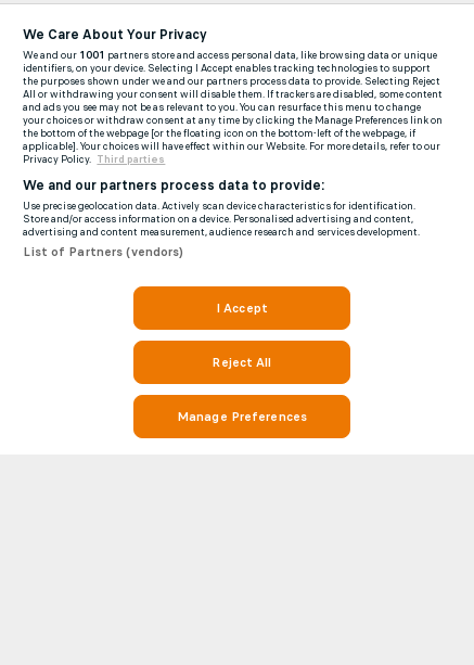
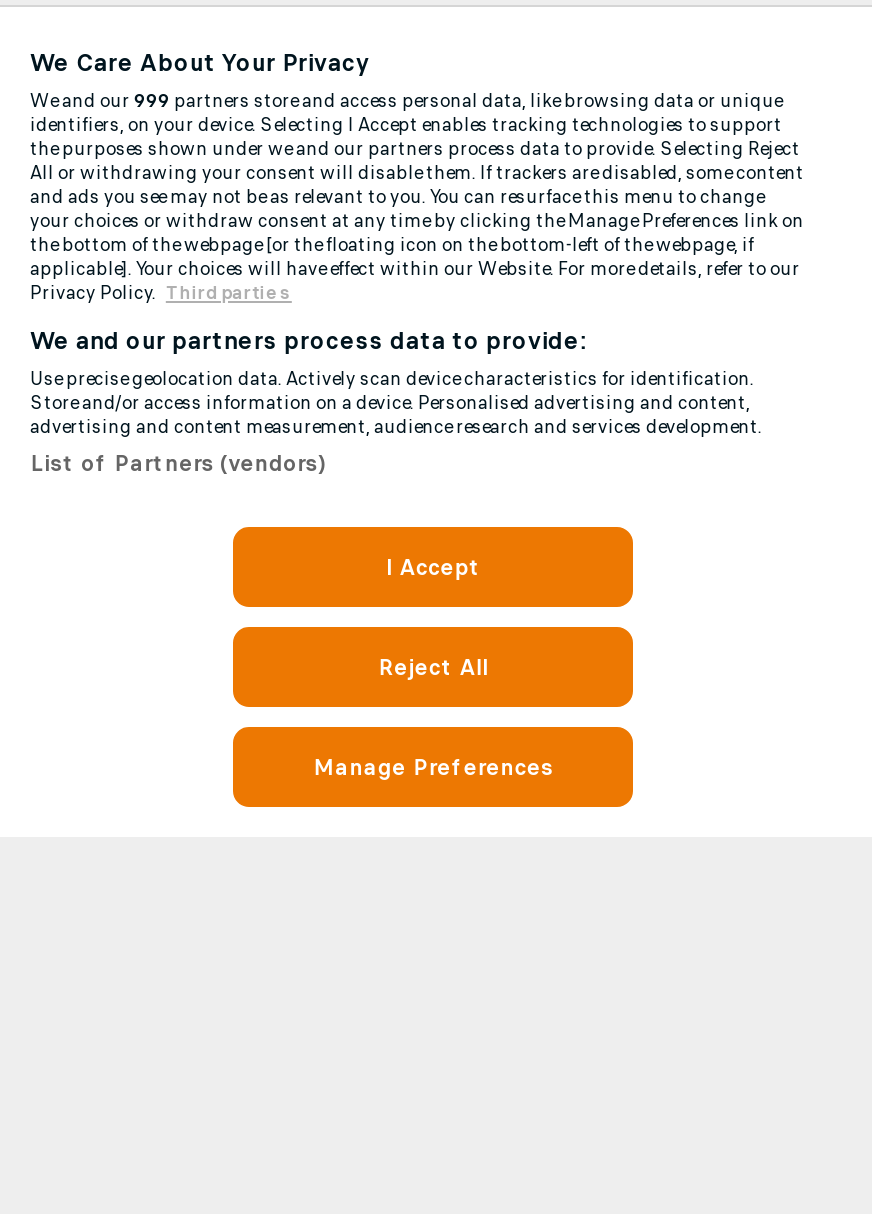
- We and our 1001 partners store and access personal data, like browsing data or unique
+ We and our 999 partners store and access personal data, like browsing data or unique
